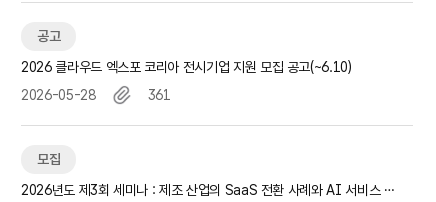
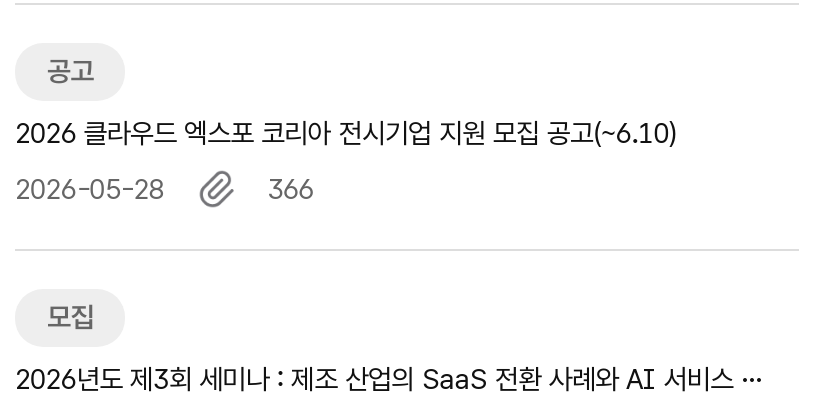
- 361
+ 366
